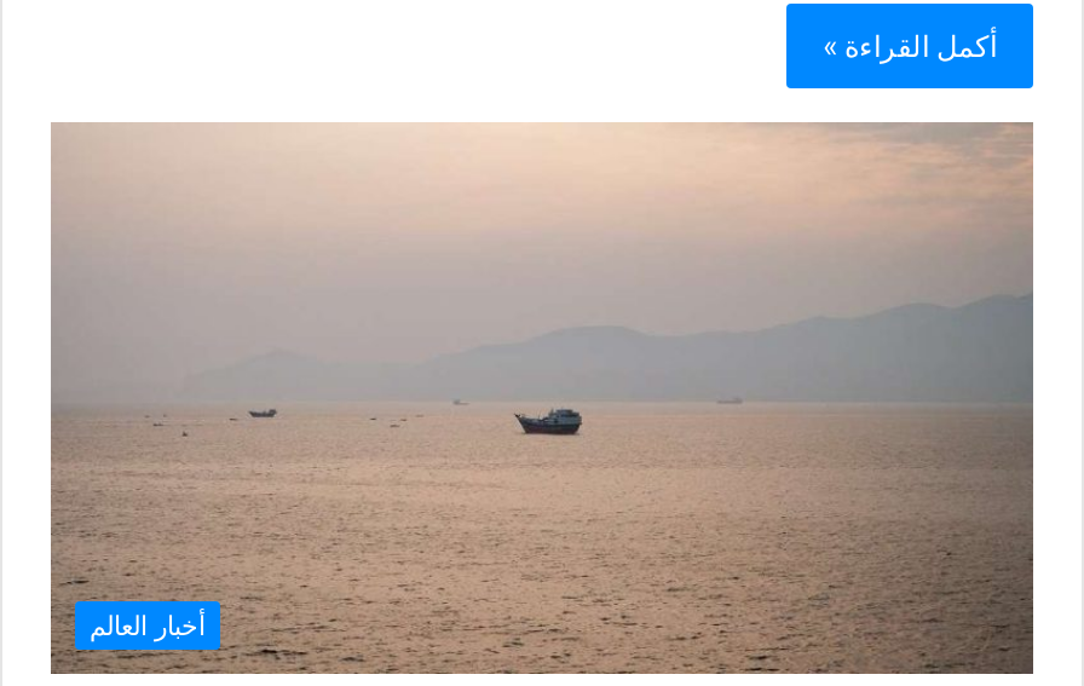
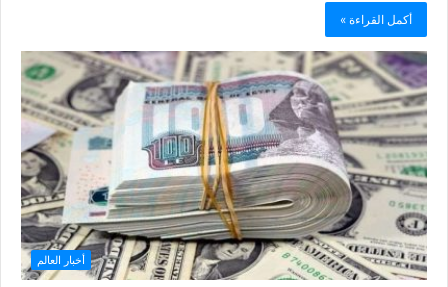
- [image]
+ [image]
